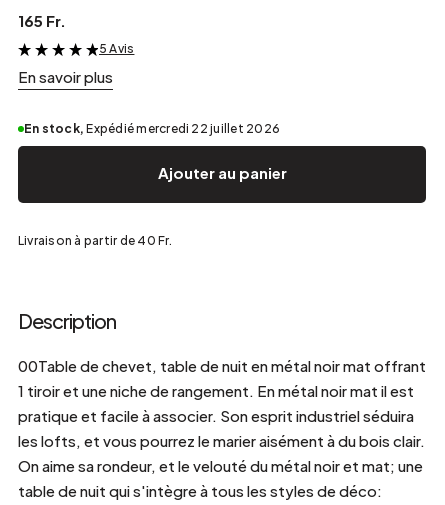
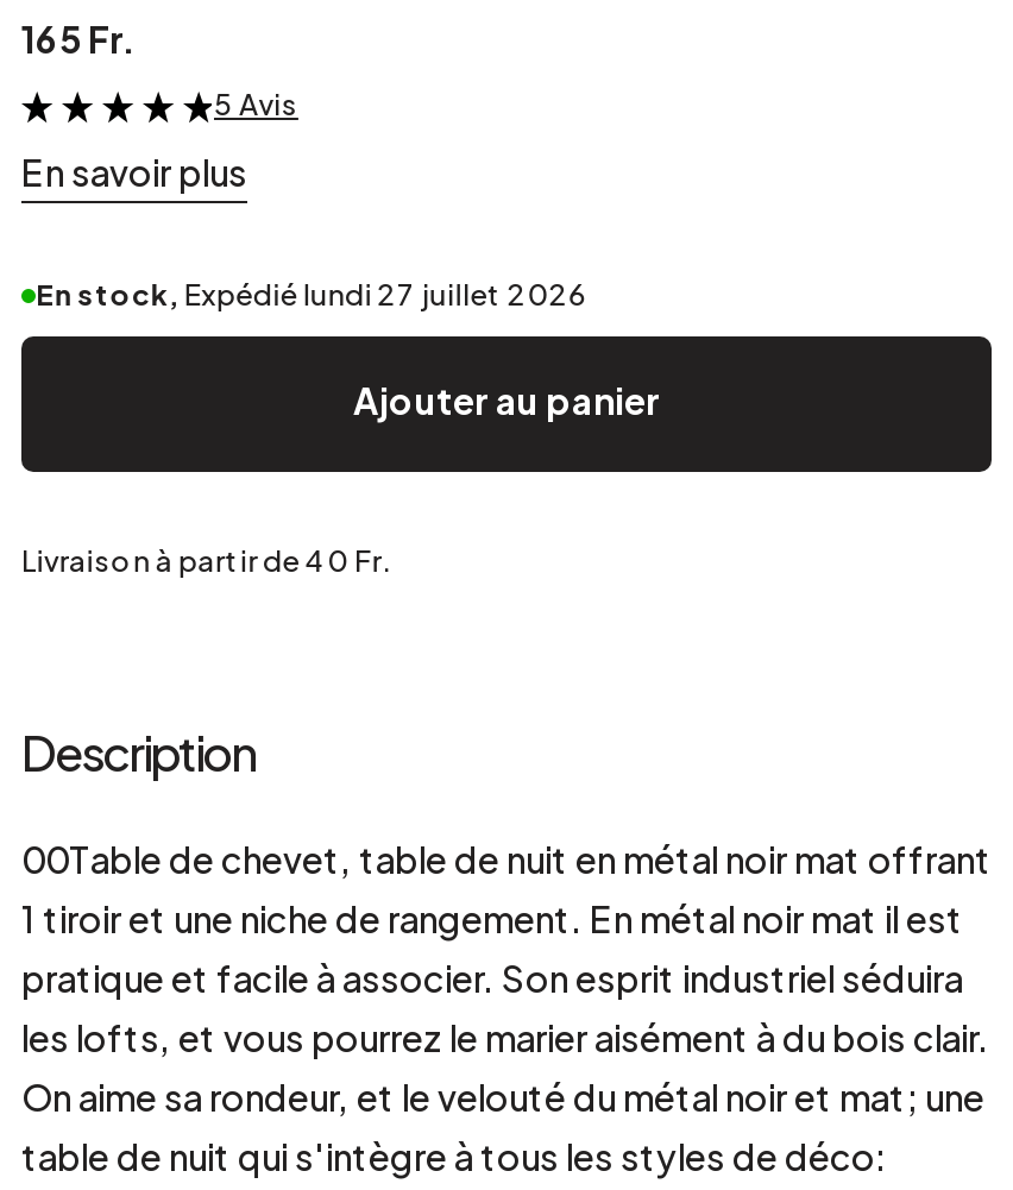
- En stock, Expédié mercredi 22 juillet 2026
+ En stock, Expédié lundi 27 juillet 2026
